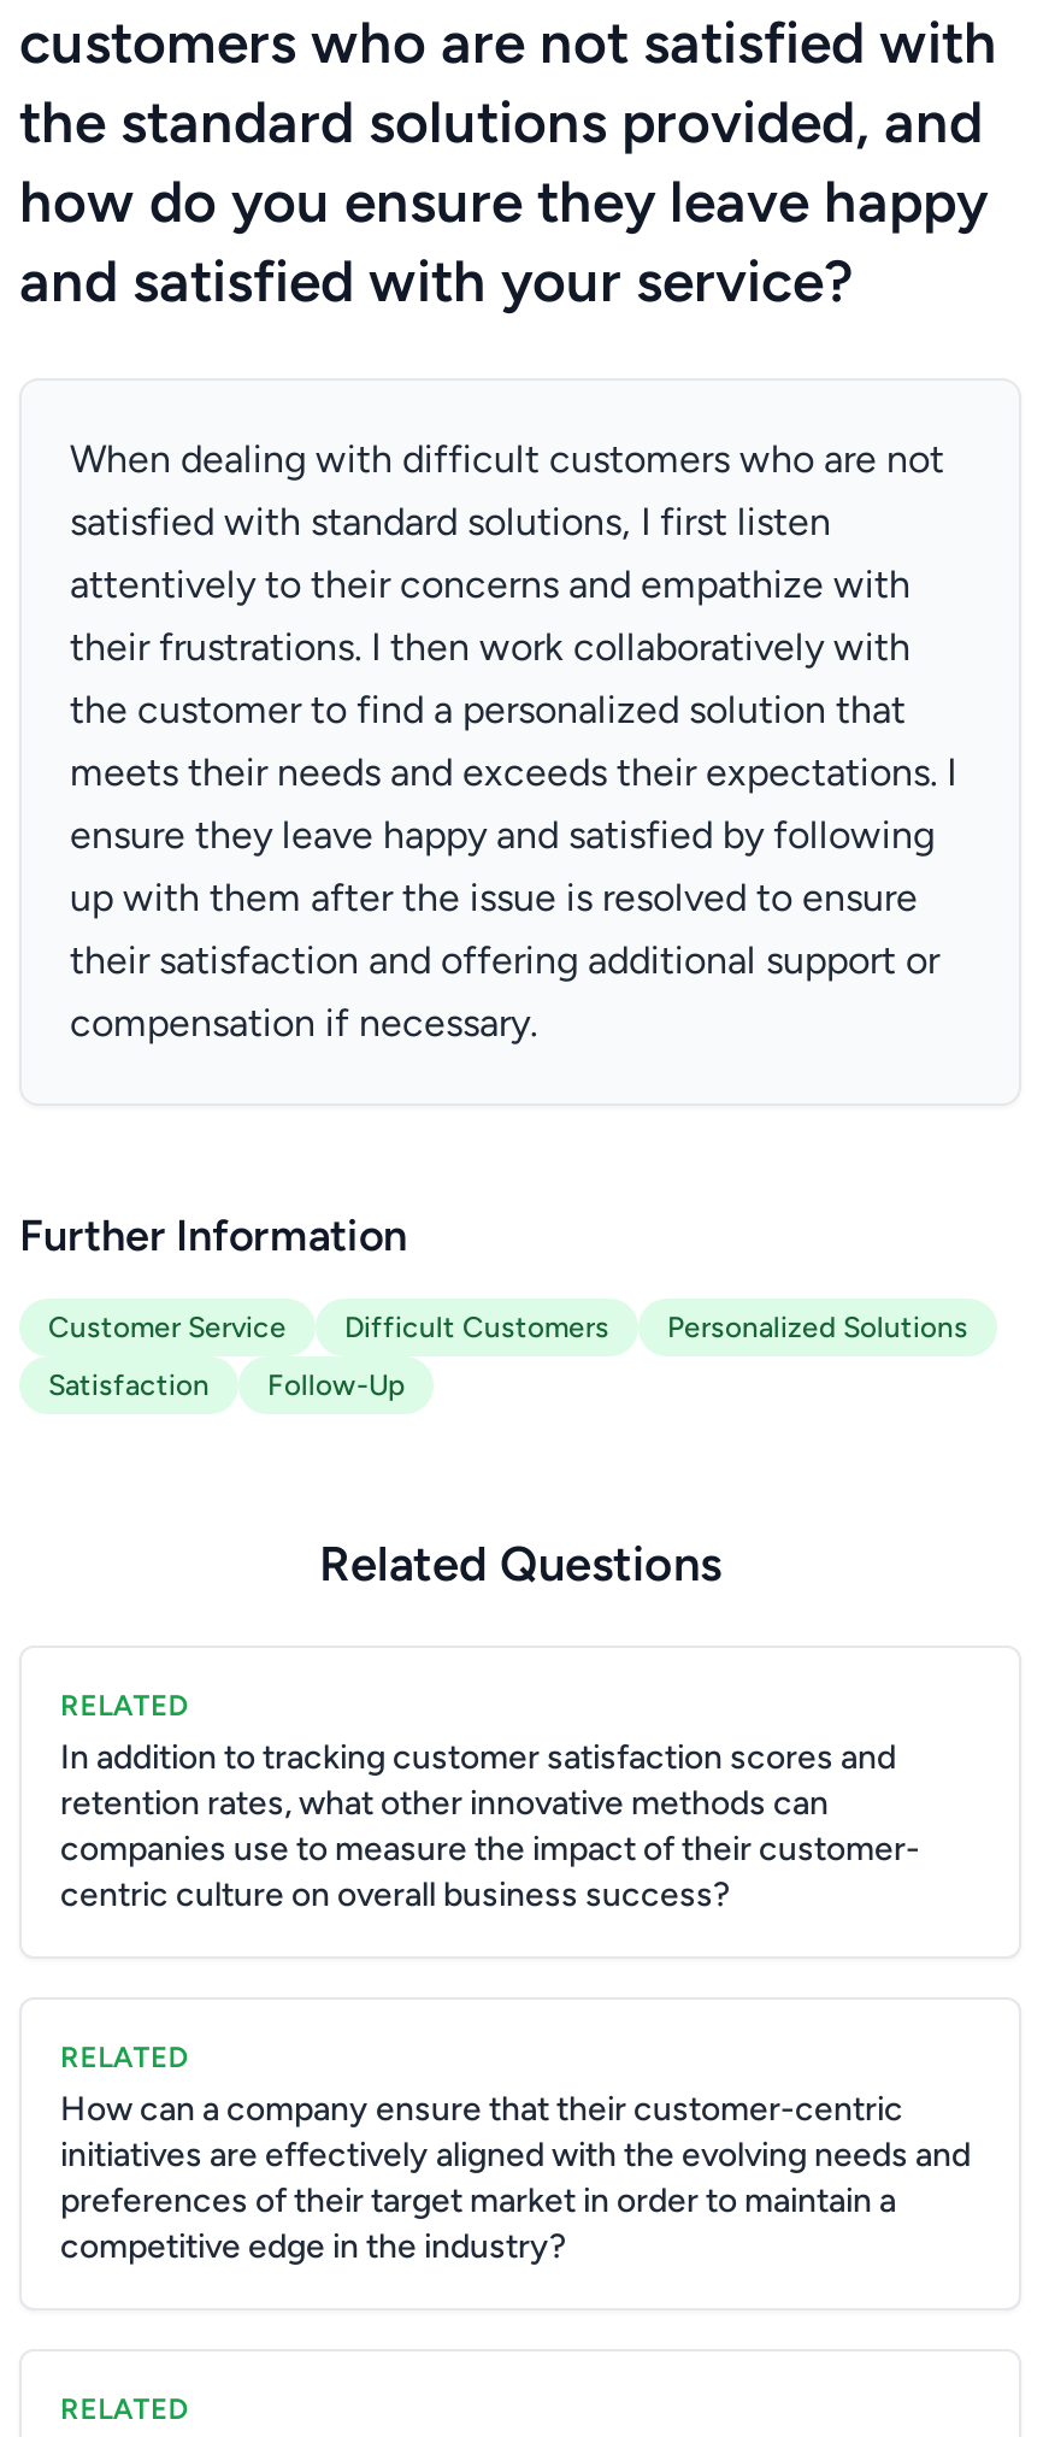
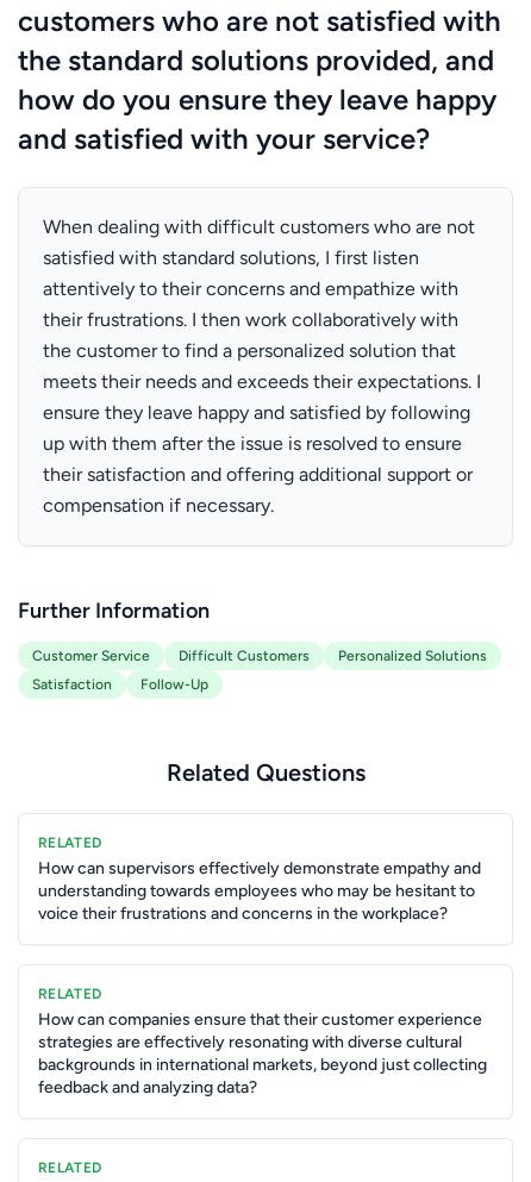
- In addition to tracking customer satisfaction scores and
- retention rates, what other innovative methods can
- companies use to measure the impact of their customer-
- centric culture on overall business success?
+ How can supervisors effectively demonstrate empathy and
+ understanding towards employees who may be hesitant to
+ voice their frustrations and concerns in the workplace?

- How can a company ensure that their customer-centric
- initiatives are effectively aligned with the evolving needs and
- preferences of their target market in order to maintain a
- competitive edge in the industry?
+ How can companies ensure that their customer experience
+ strategies are effectively resonating with diverse cultural
+ backgrounds in international markets, beyond just collecting
+ feedback and analyzing data?
